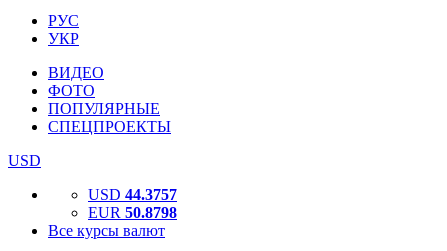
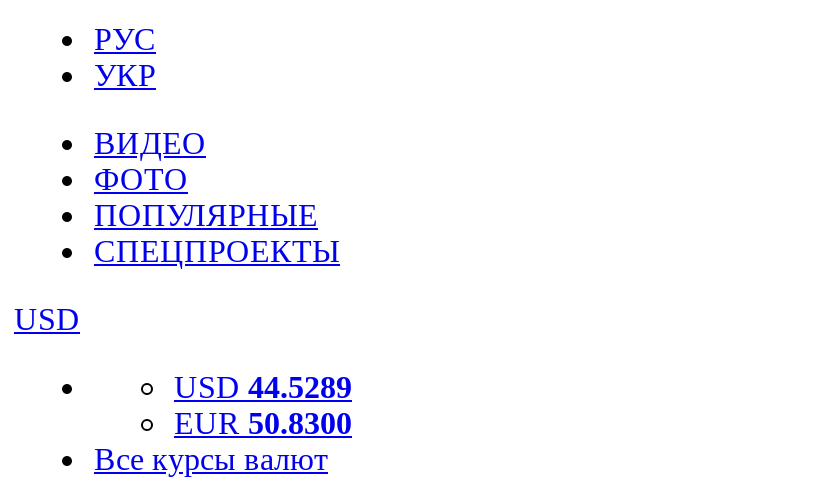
- USD 44.3757
+ USD 44.5289

- EUR 50.8798
+ EUR 50.8300
